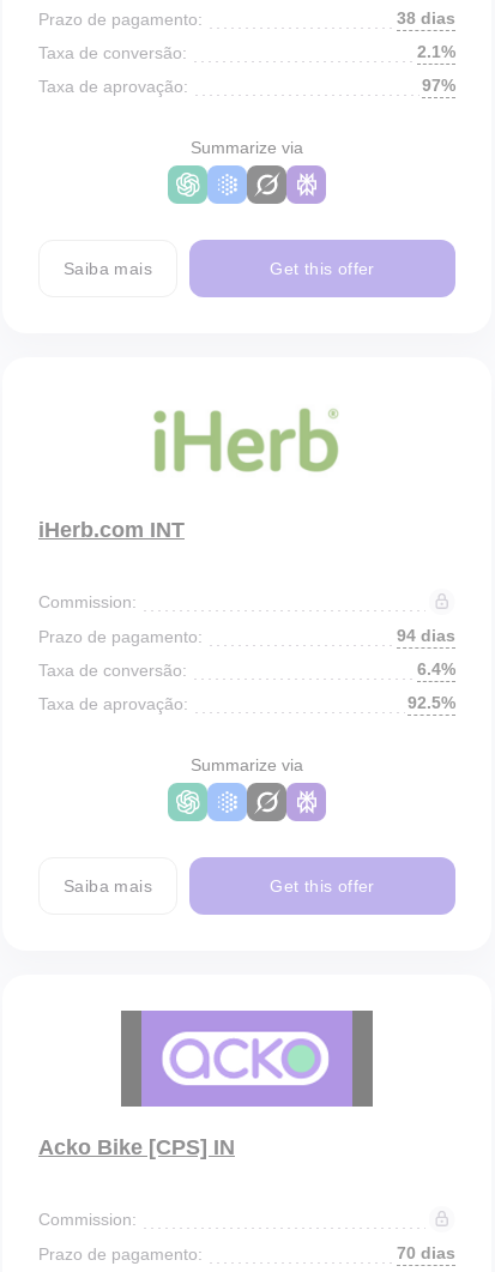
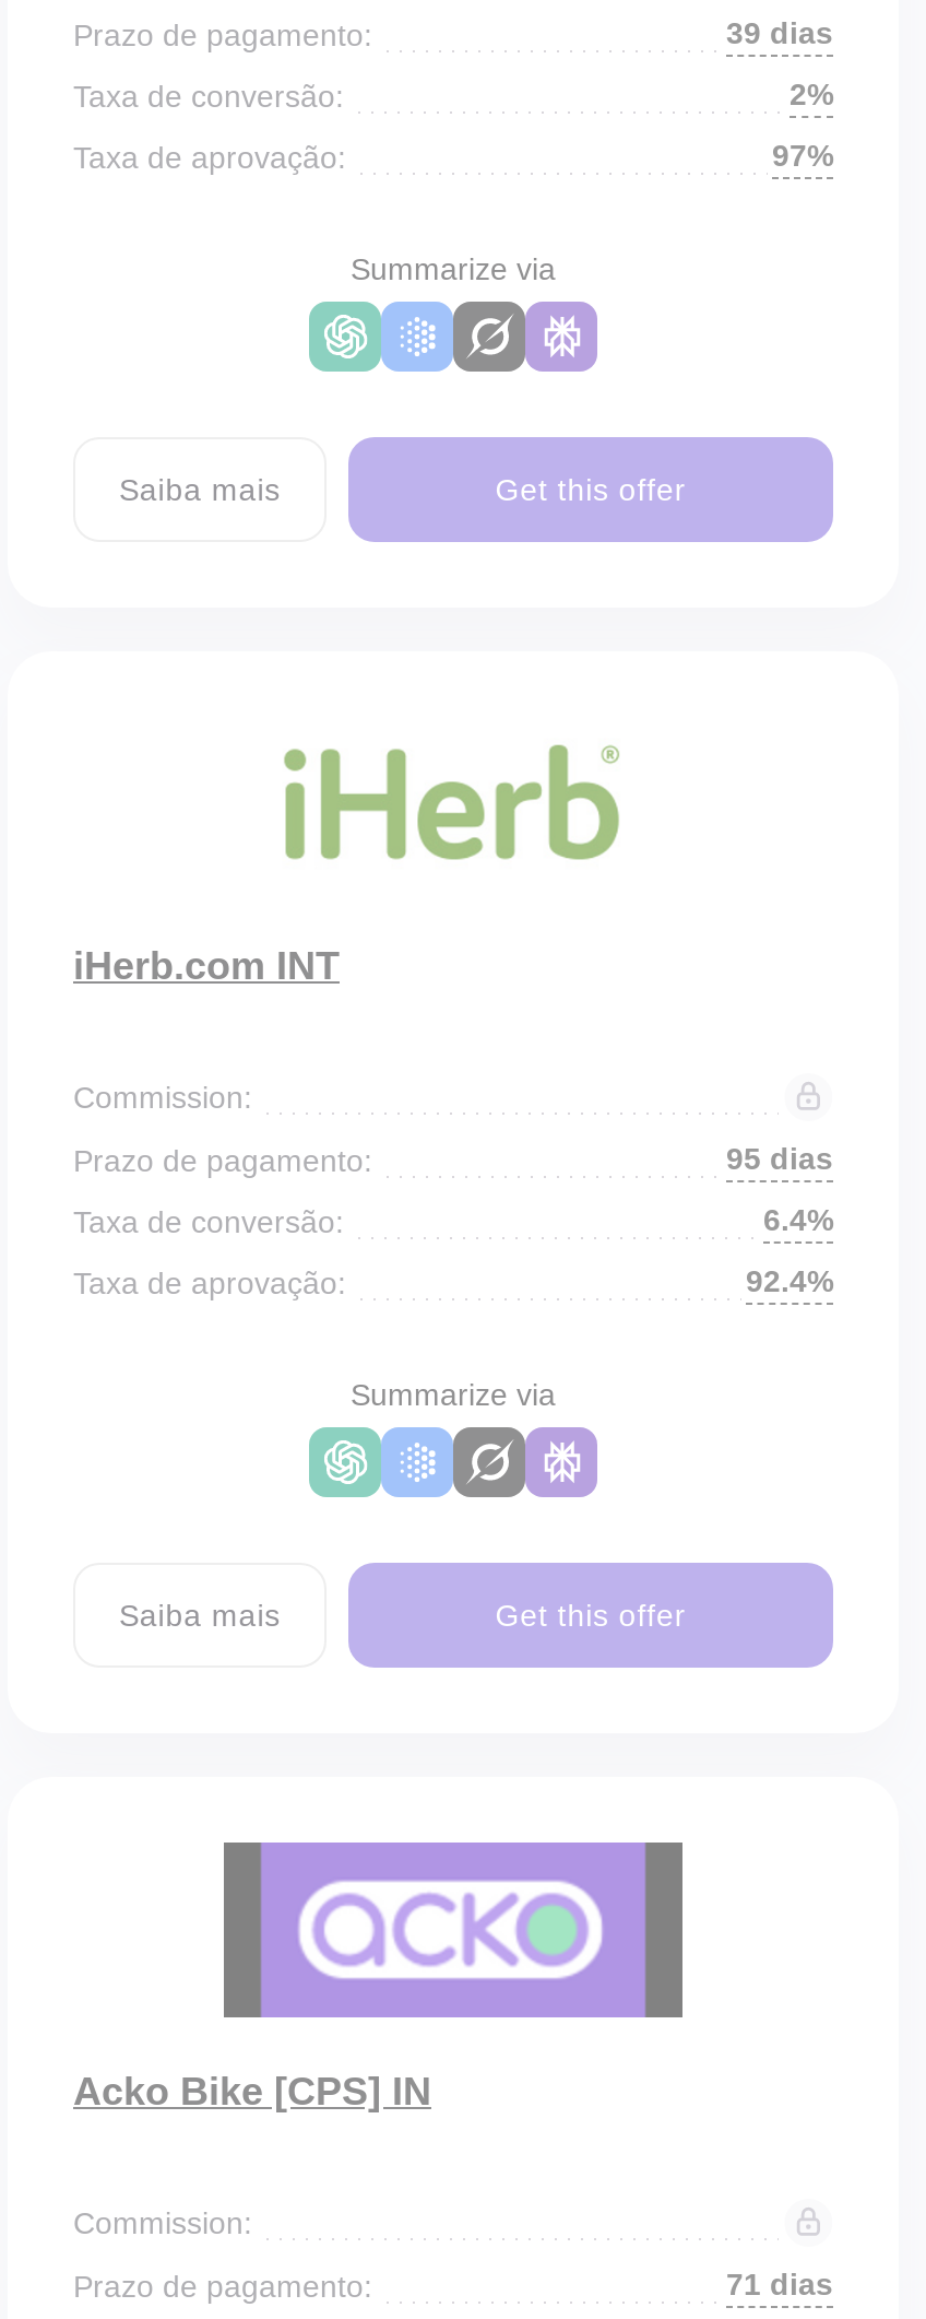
- 38 dias
+ 39 dias

- 2.1%
+ 2%

- 94 dias
+ 95 dias

- 92.5%
+ 92.4%

- 70 dias
+ 71 dias
